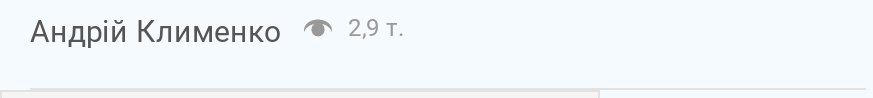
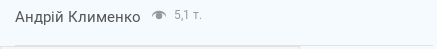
- 2,9 т.
+ 5,1 т.
